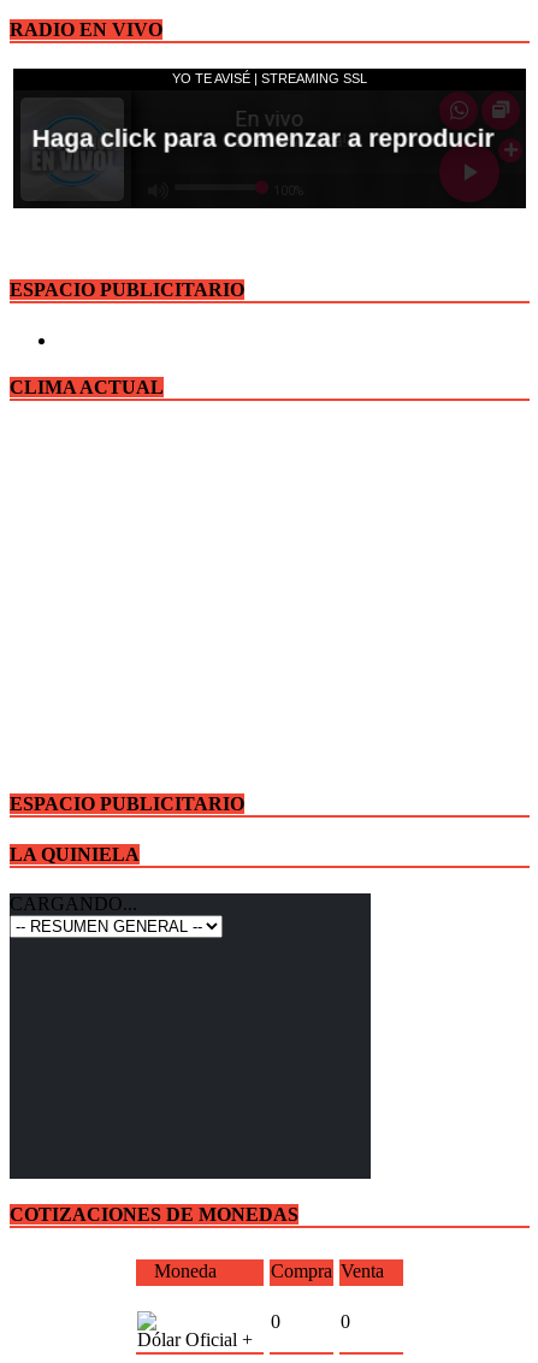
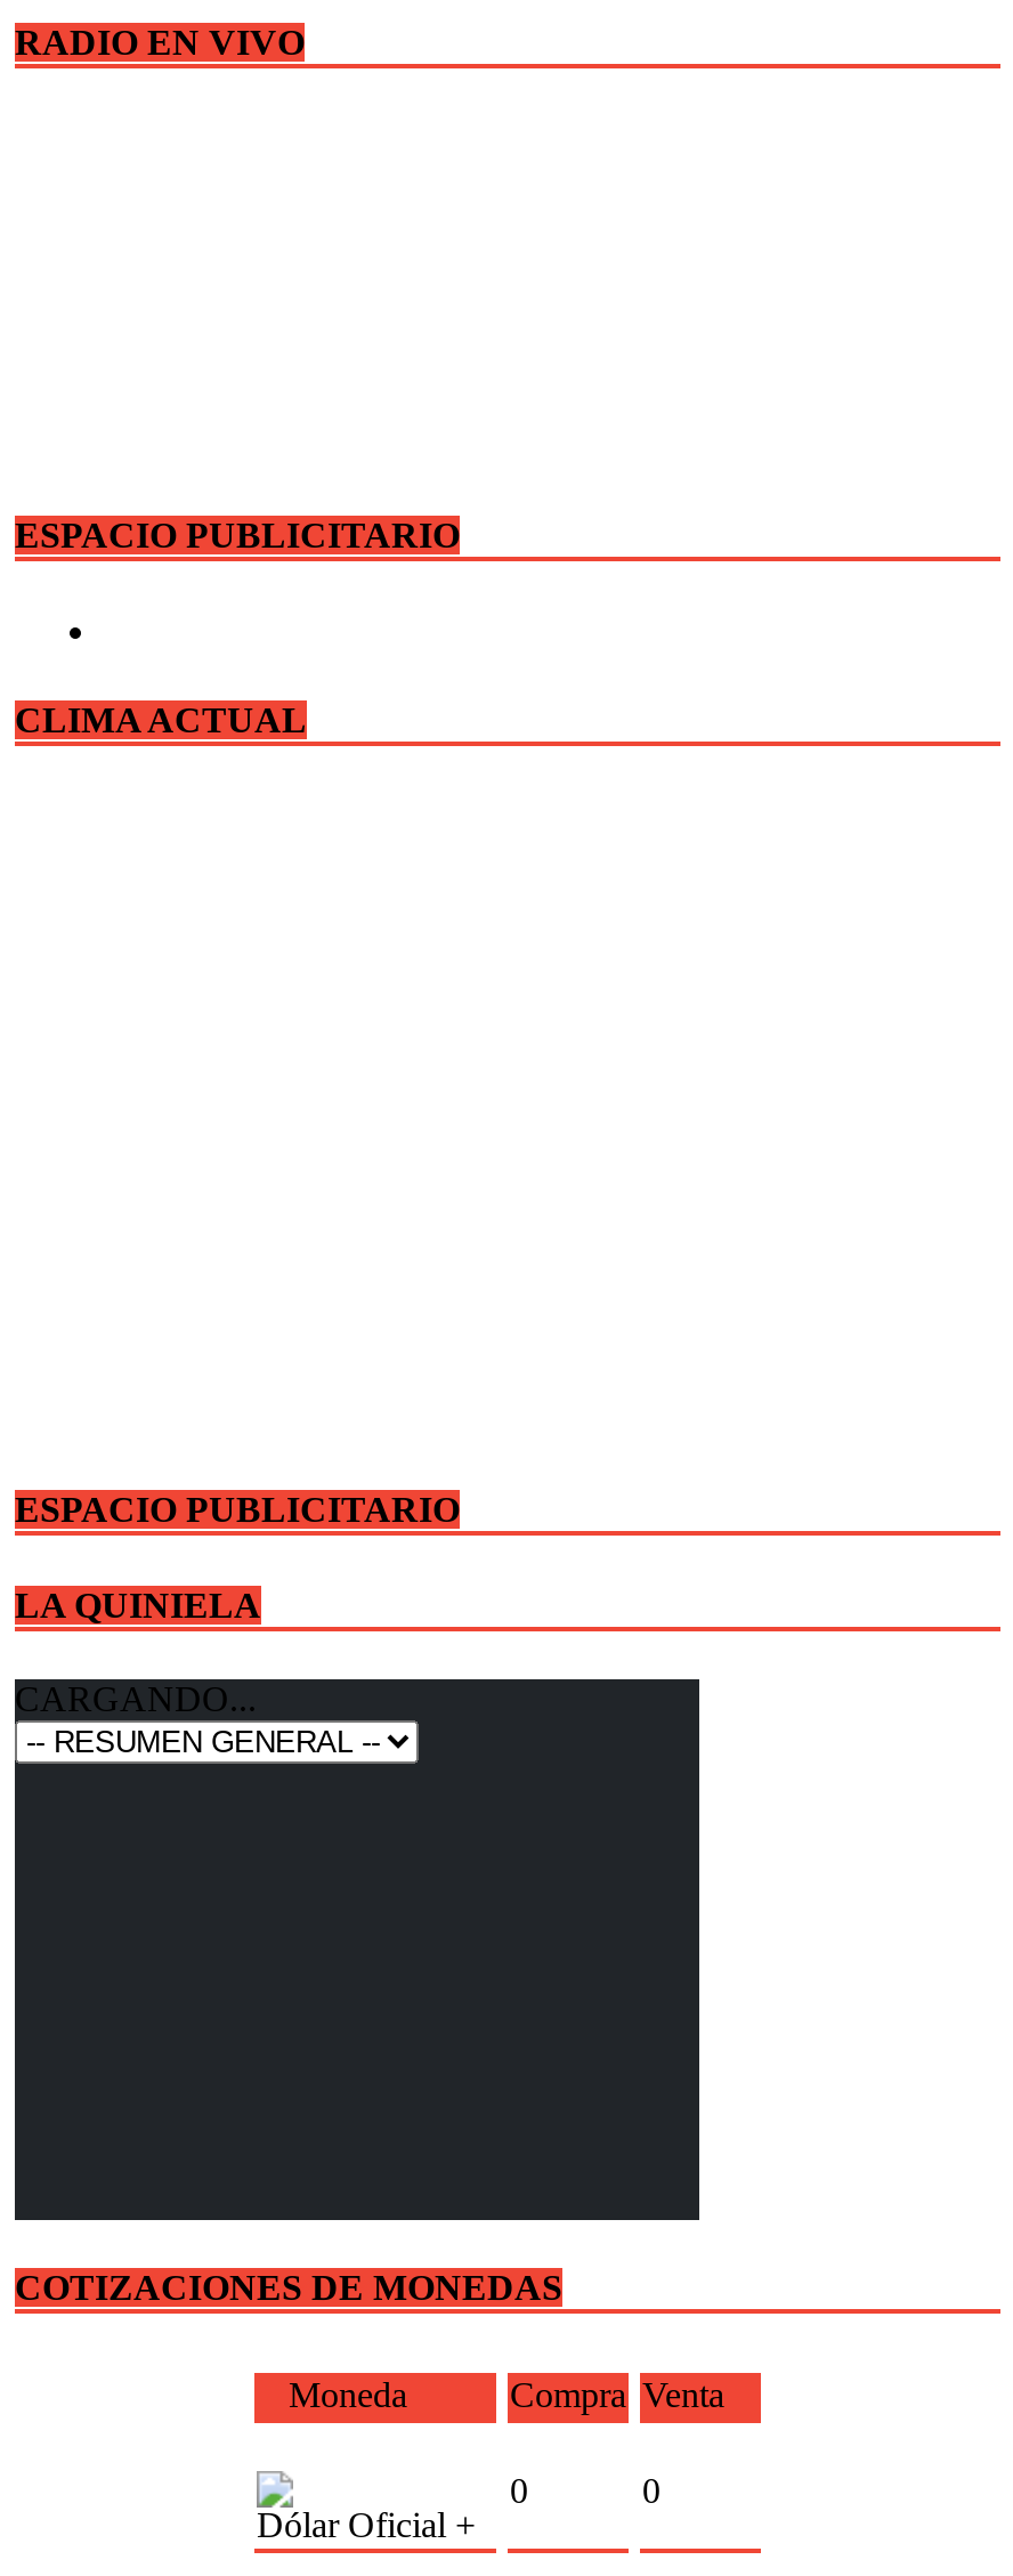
- [image]
